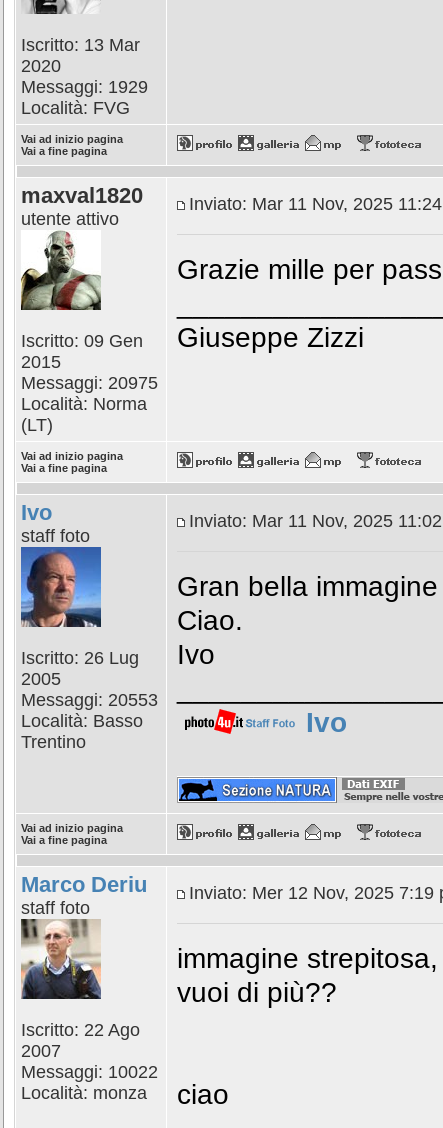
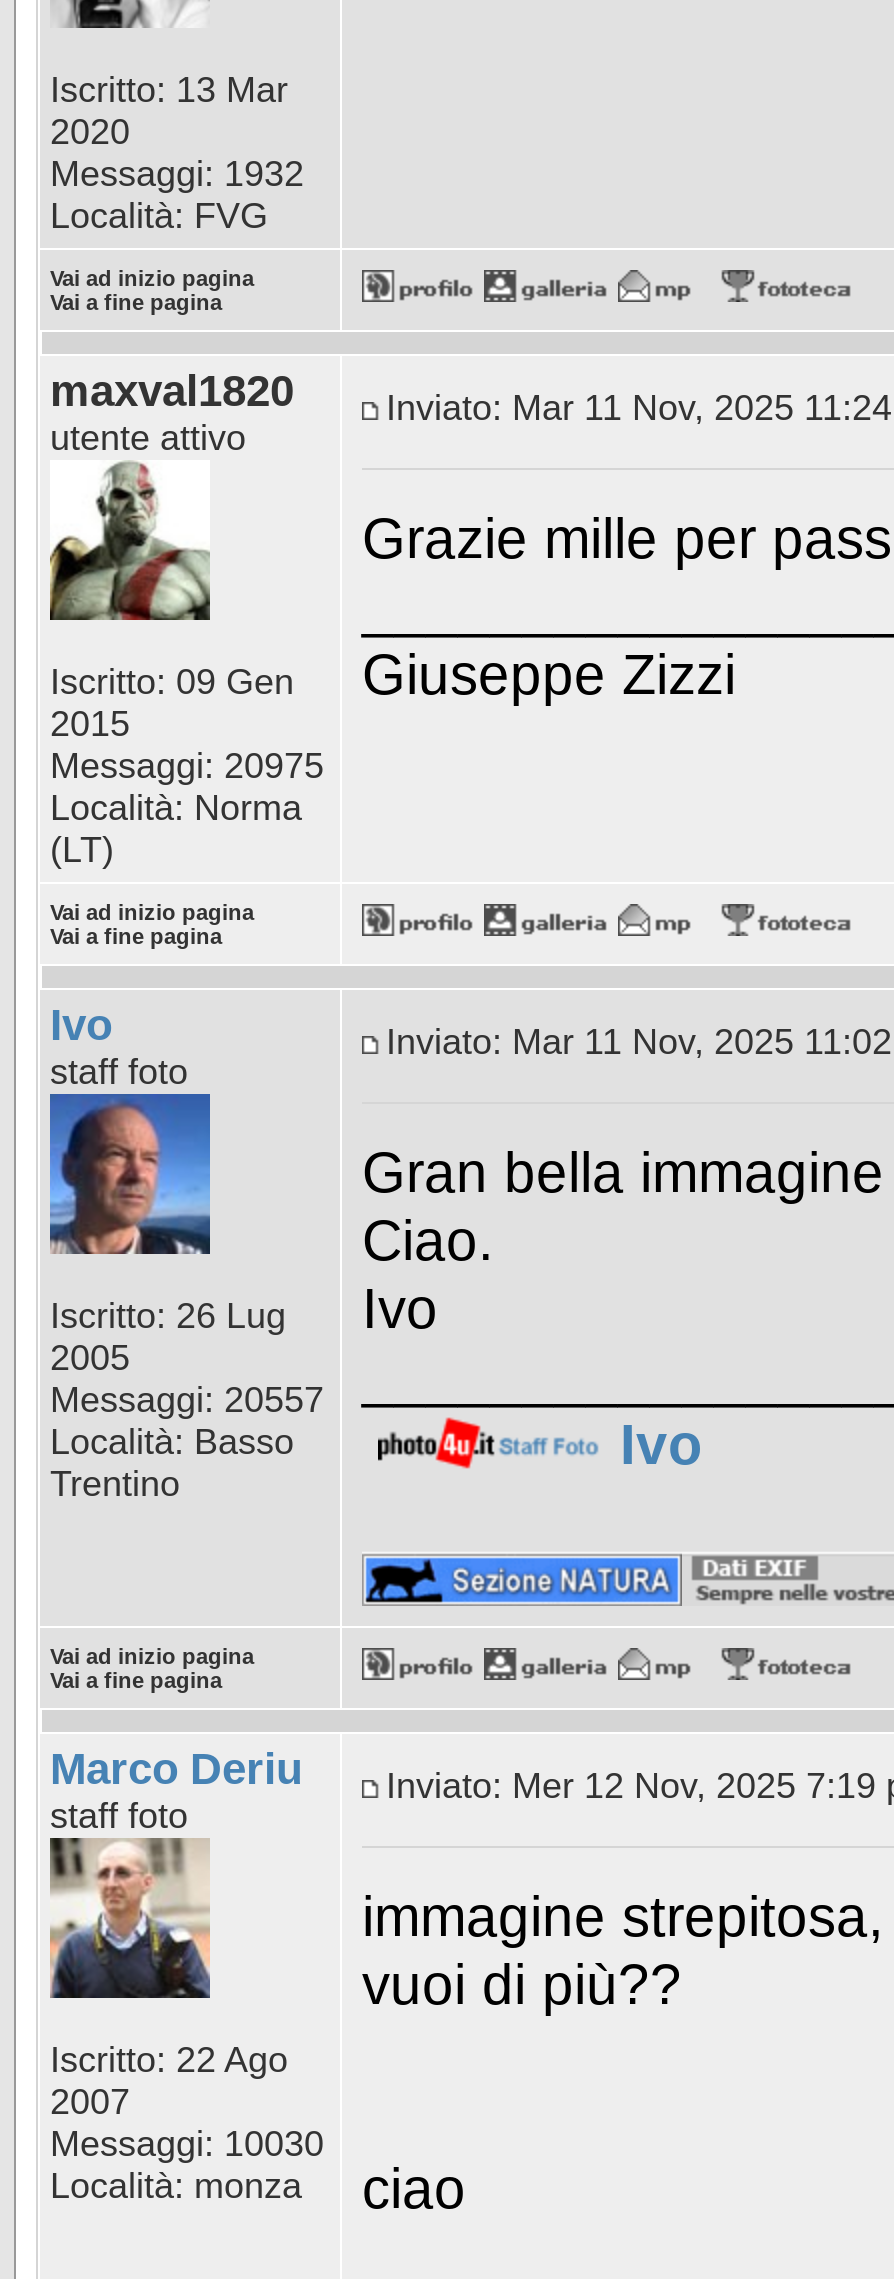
- Messaggi: 1929
+ Messaggi: 1932

- Messaggi: 20553
+ Messaggi: 20557

- Messaggi: 10022
+ Messaggi: 10030
